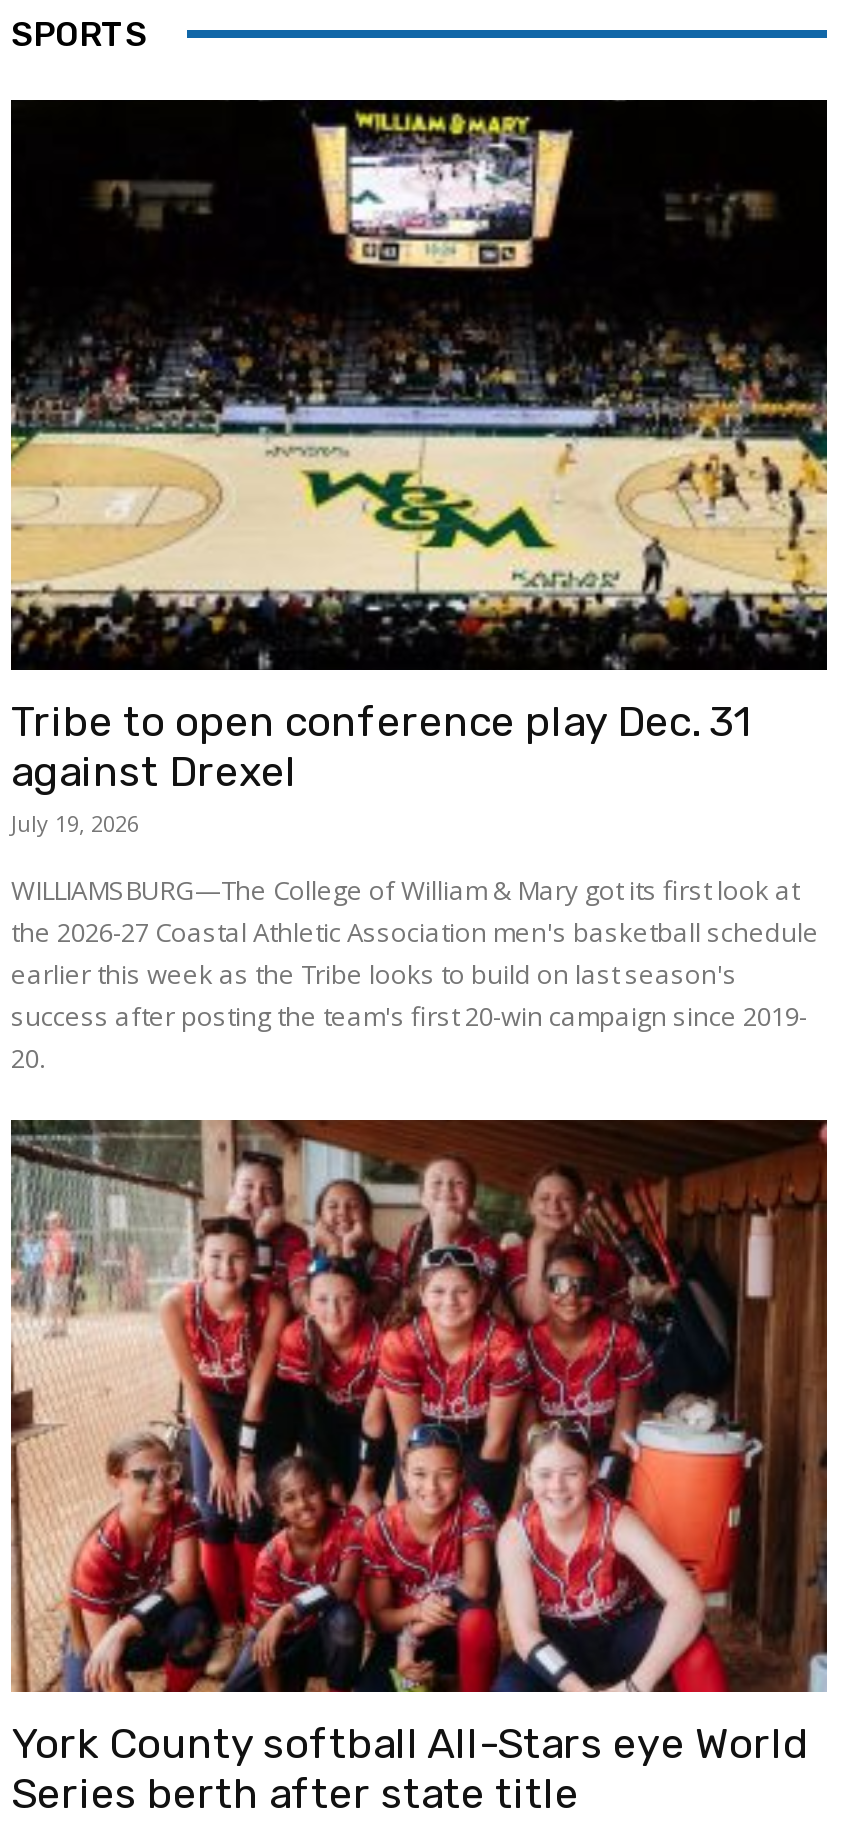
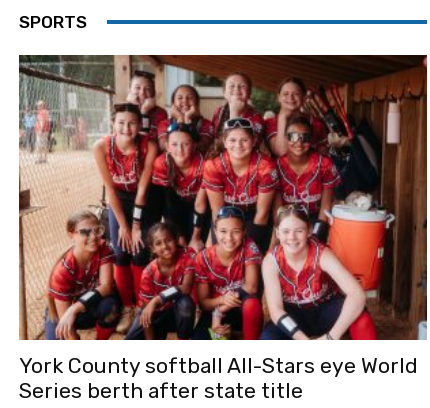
- [image]
- Tribe to open conference play Dec. 31
- against Drexel
- July 19, 2026
- WILLIAMSBURG—The College of William & Mary got its first look at
- the 2026-27 Coastal Athletic Association men's basketball schedule
- earlier this week as the Tribe looks to build on last season's
- success after posting the team's first 20-win campaign since 2019-
- 20.
